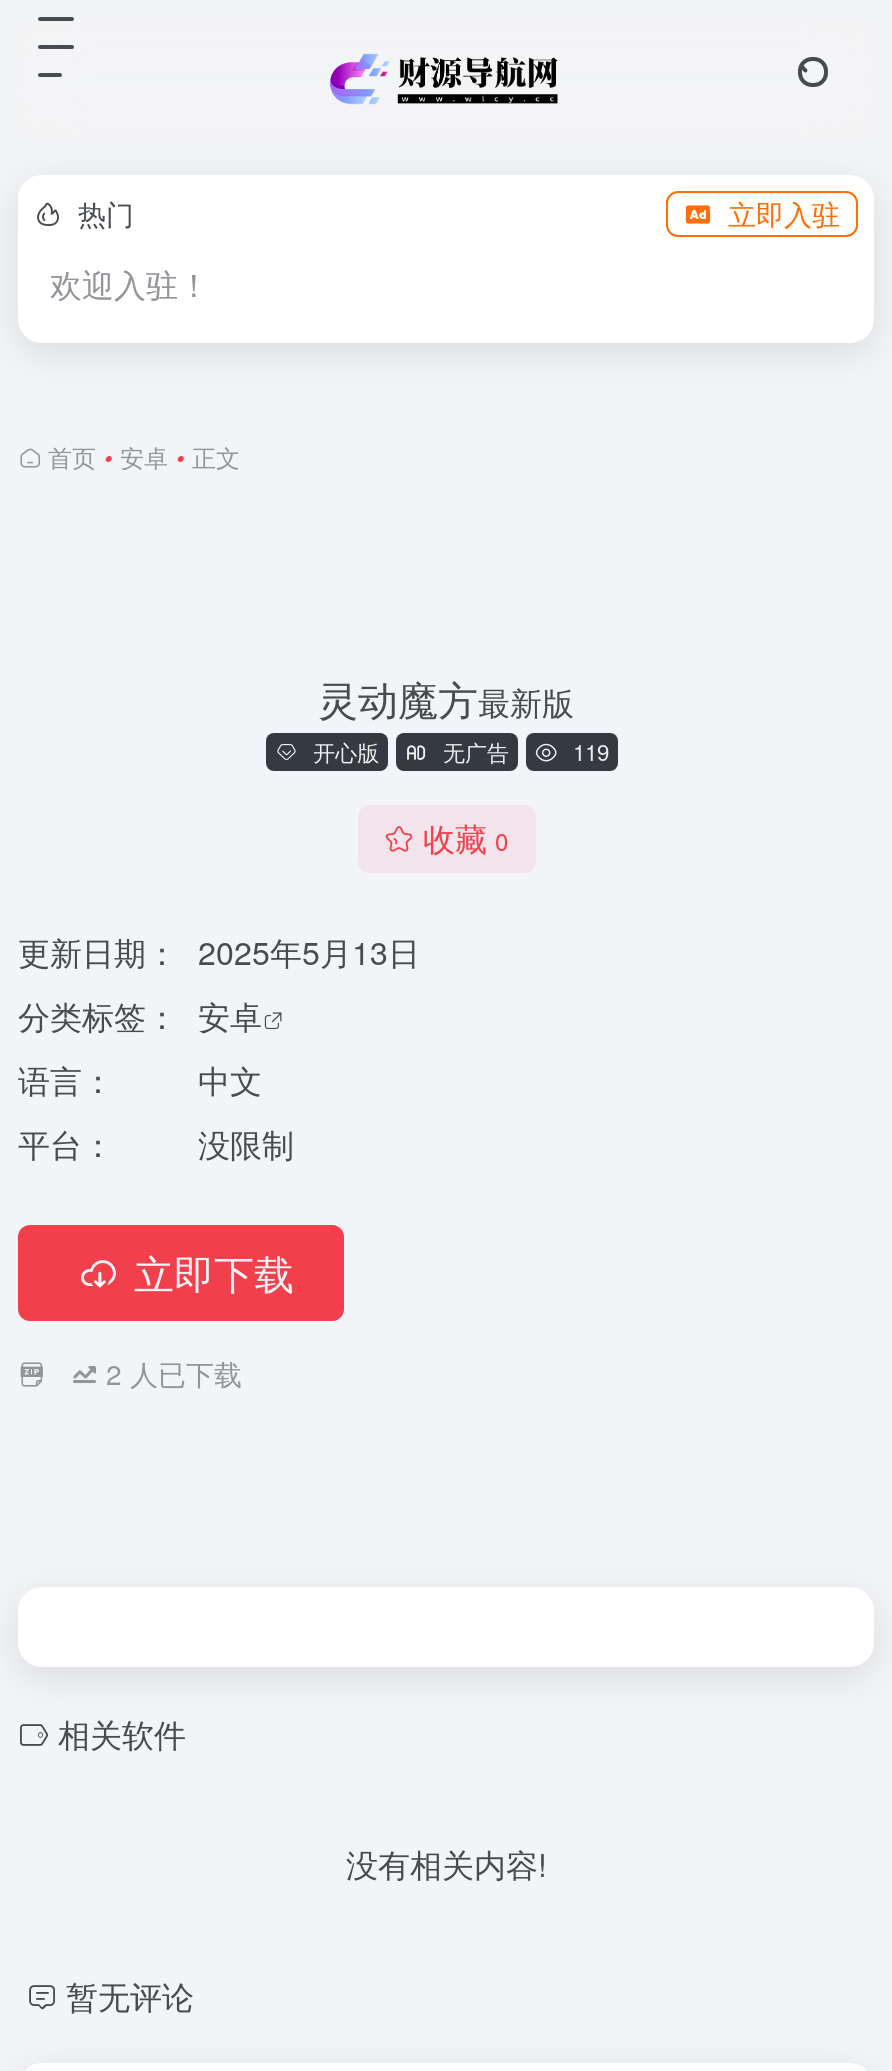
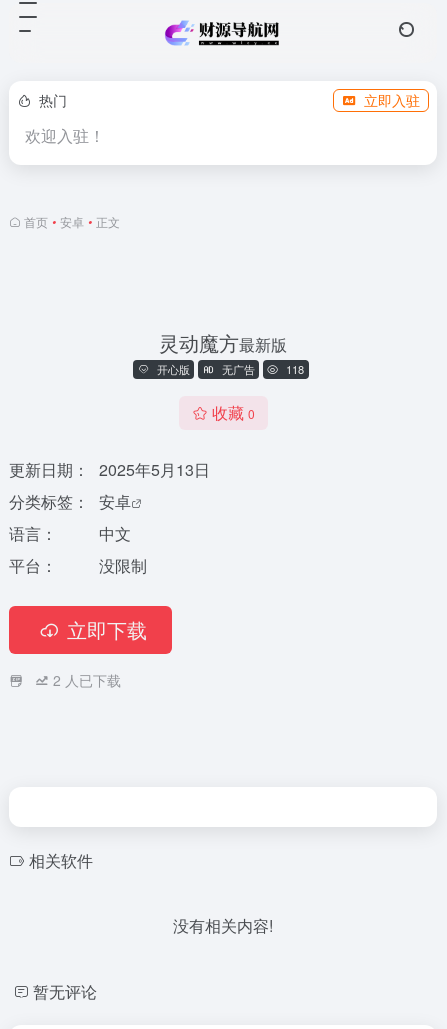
- 开心版 无广告 119
+ 开心版 无广告 118
